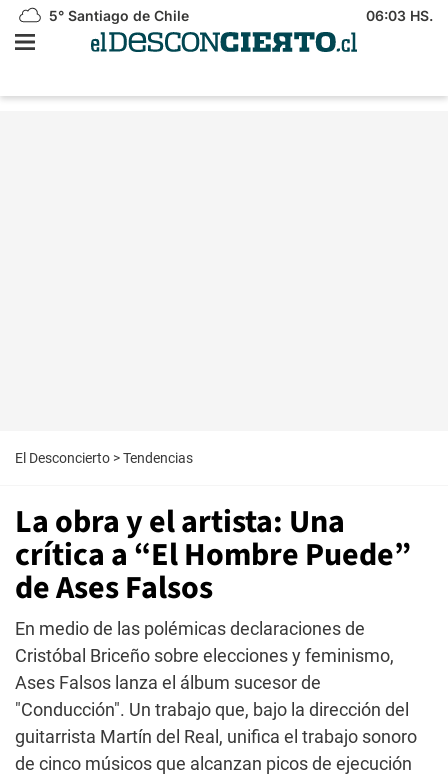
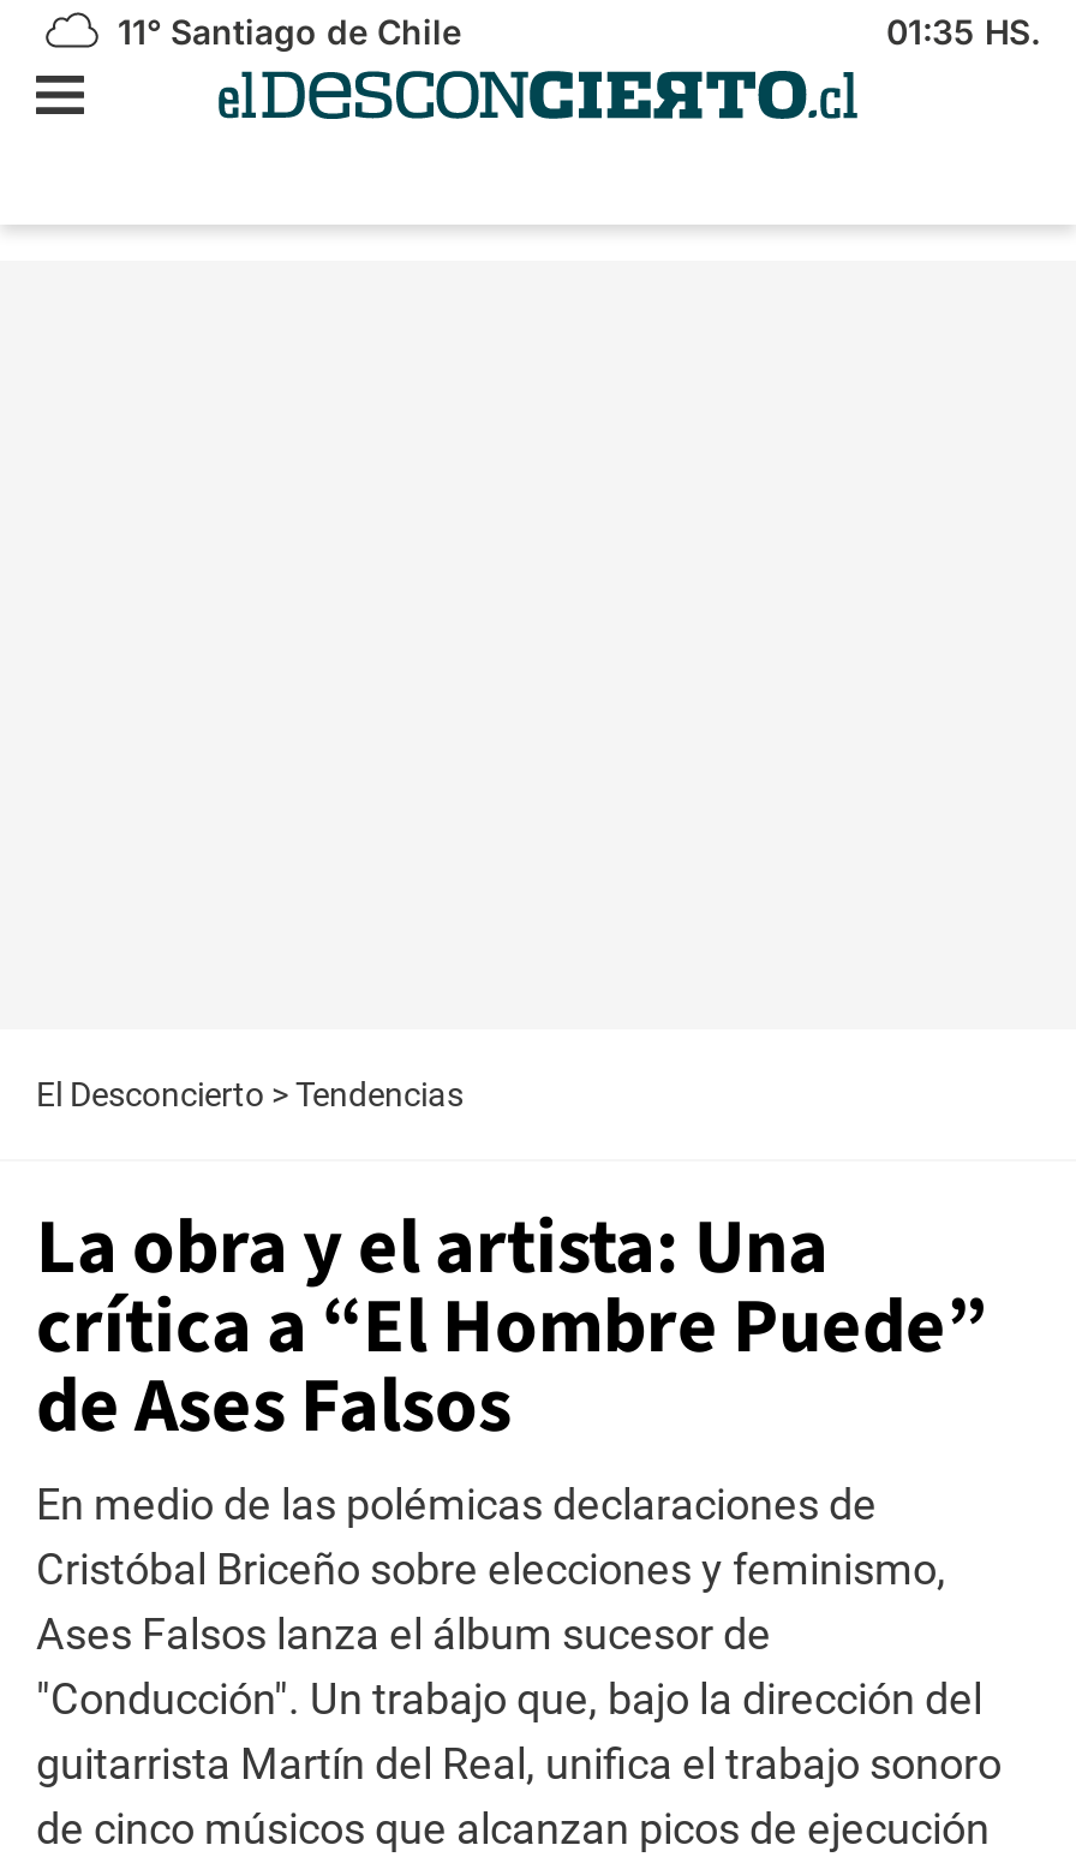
- 5° Santiago de Chile
+ 11° Santiago de Chile

- 06:03 HS.
+ 01:35 HS.
